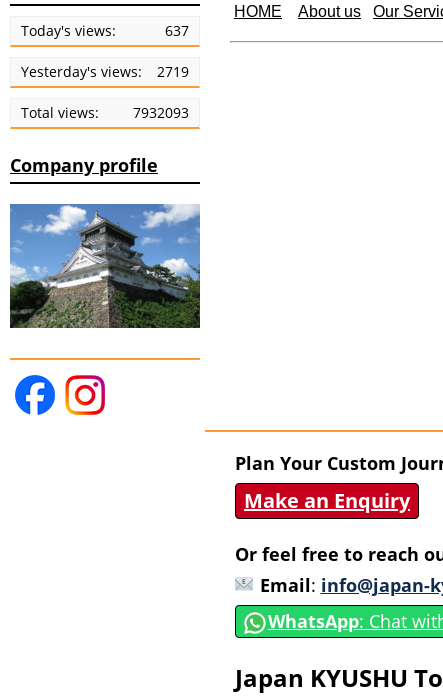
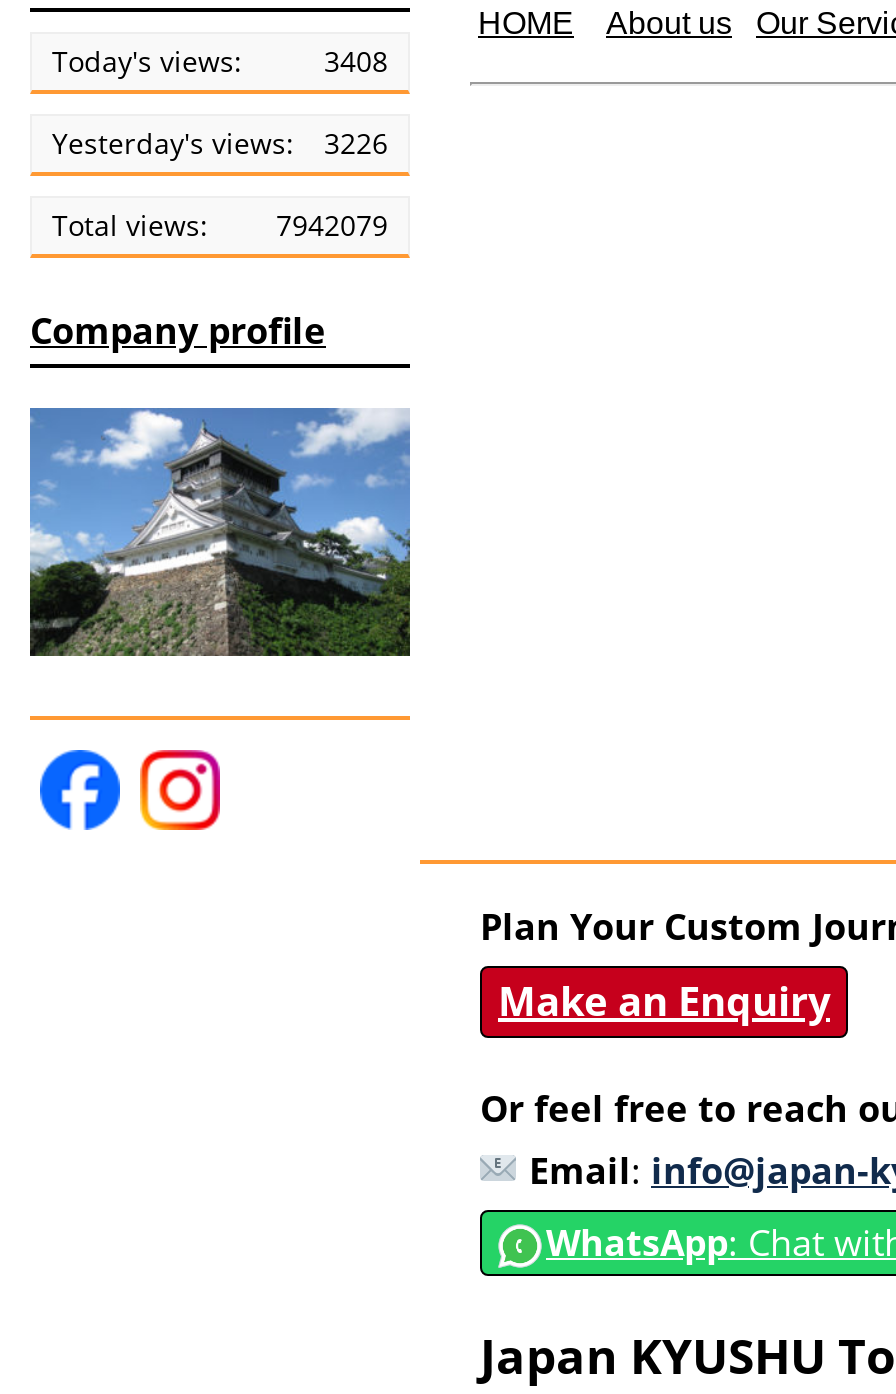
- 637
+ 3408

- Yesterday's views: 2719
+ Yesterday's views: 3226

- Total views: 7932093
+ Total views: 7942079
